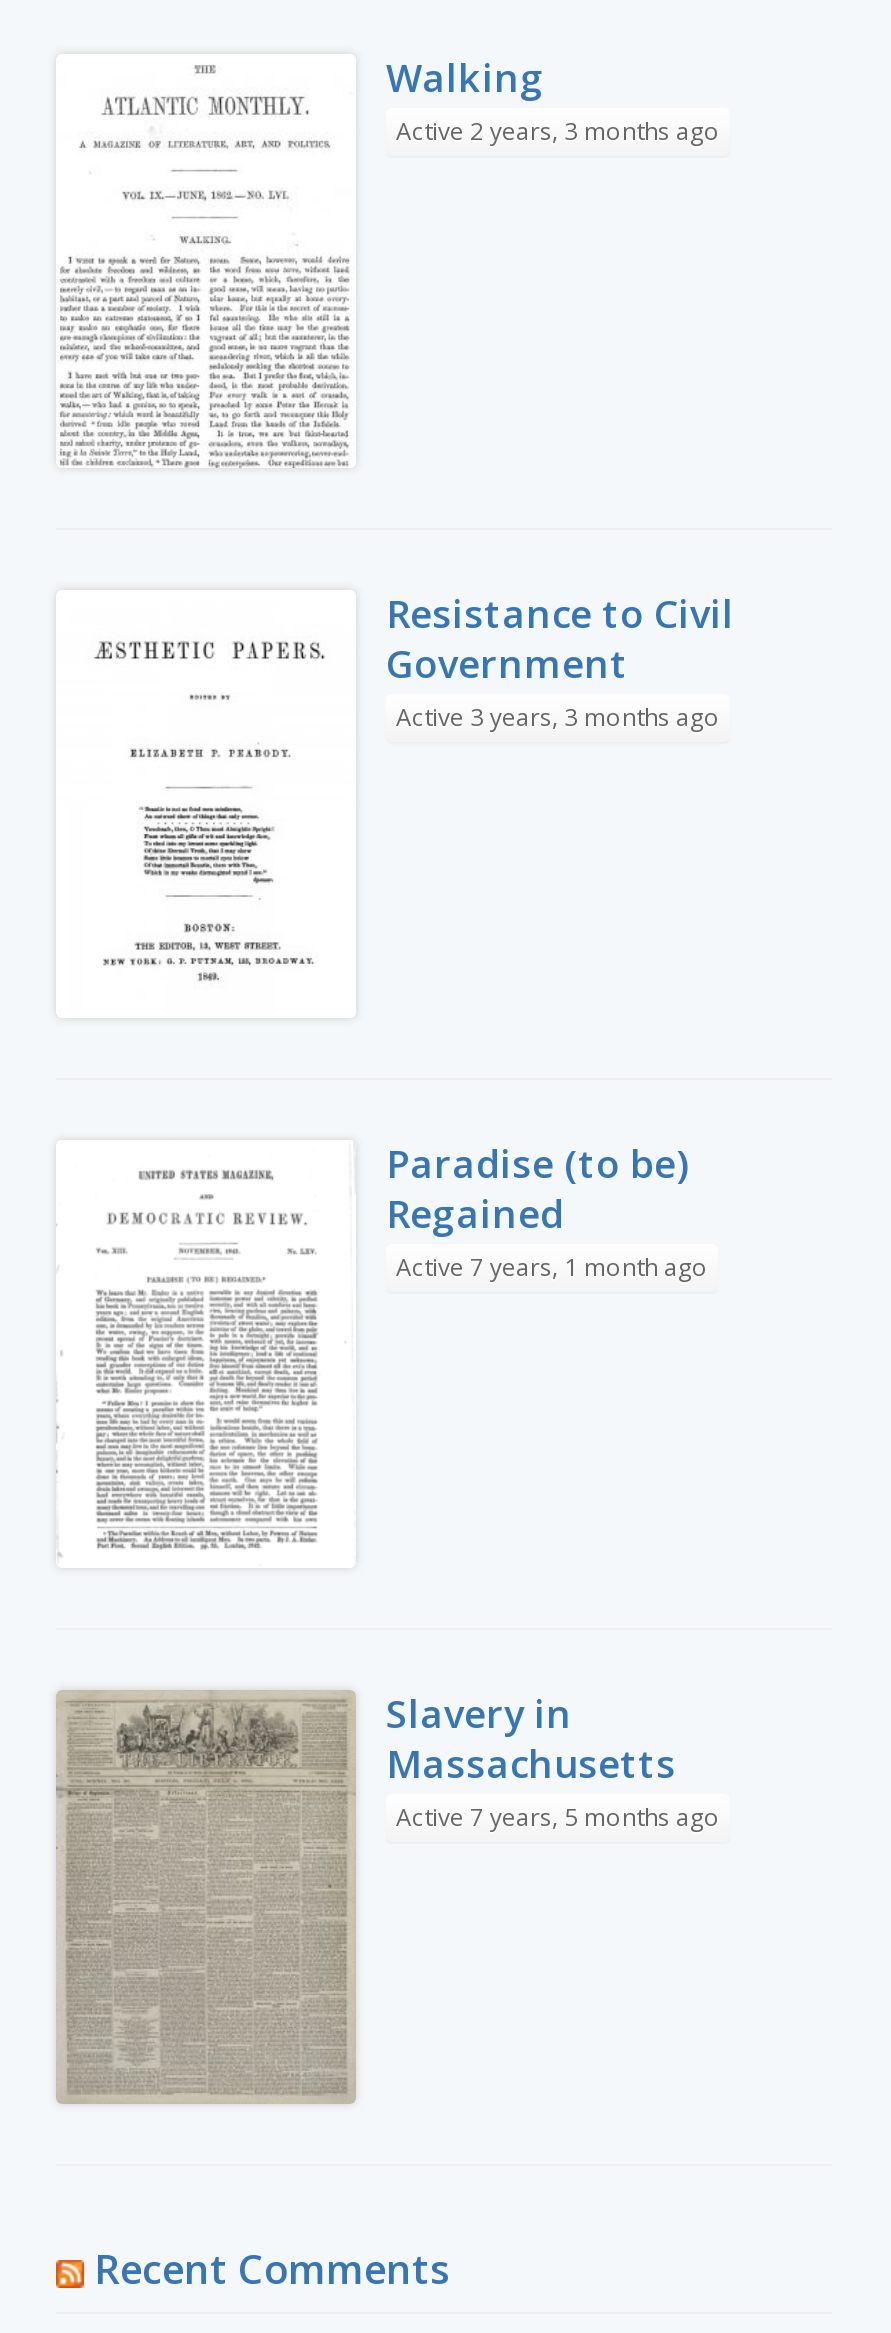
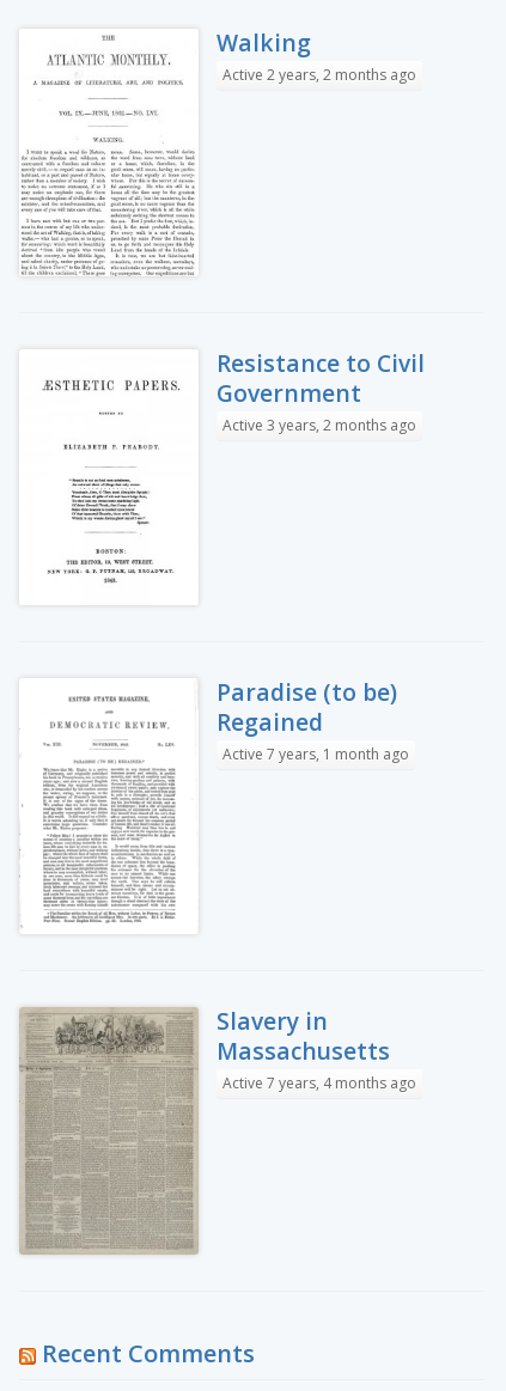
- Active 2 years, 3 months ago
+ Active 2 years, 2 months ago

- Active 3 years, 3 months ago
+ Active 3 years, 2 months ago

- Active 7 years, 5 months ago
+ Active 7 years, 4 months ago
